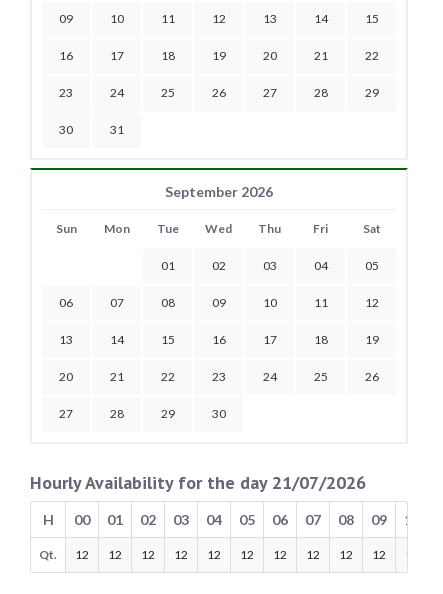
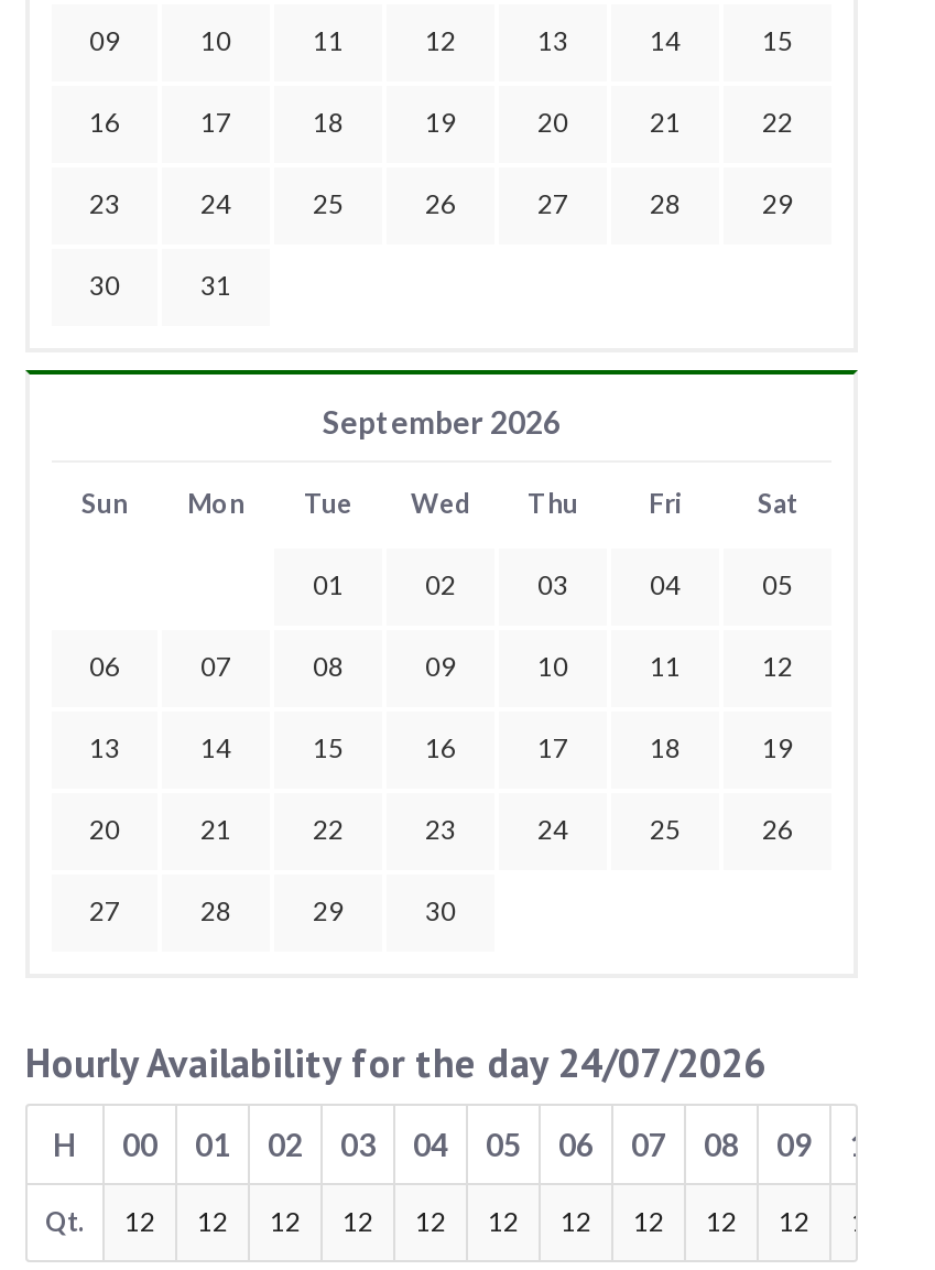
- Hourly Availability for the day 21/07/2026
+ Hourly Availability for the day 24/07/2026
